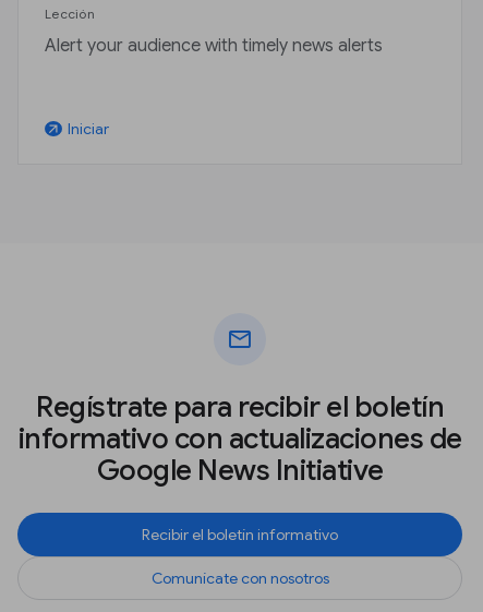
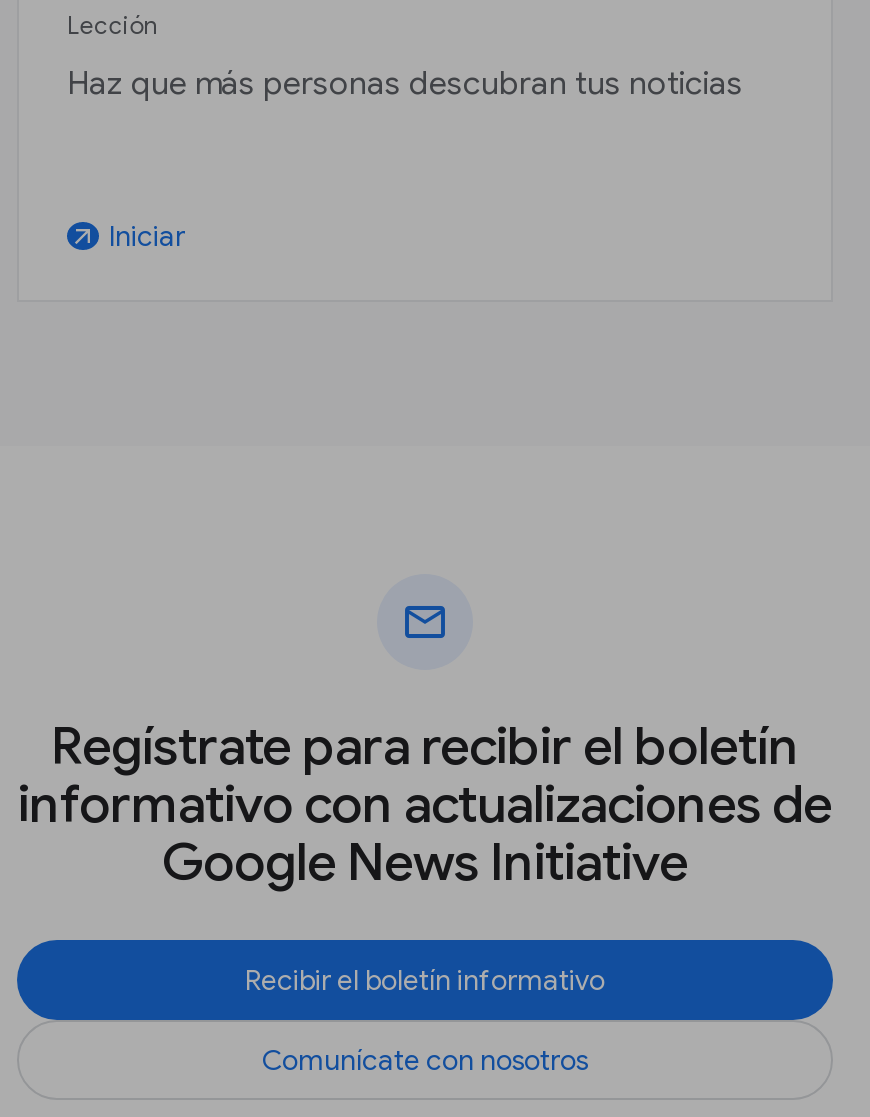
- Alert your audience with timely news alerts
+ Haz que más personas descubran tus noticias
